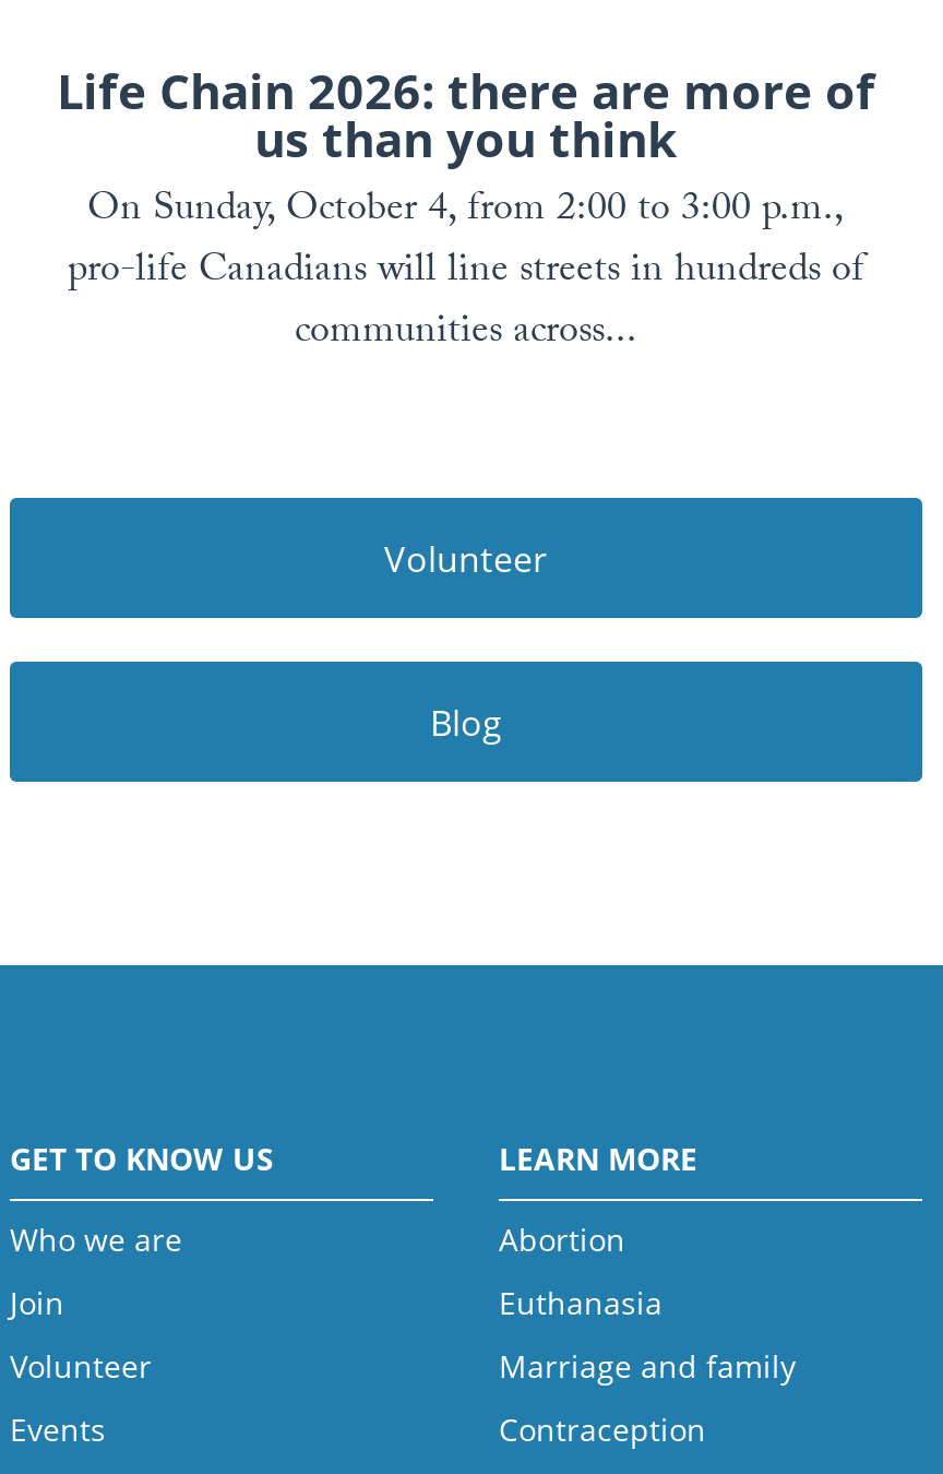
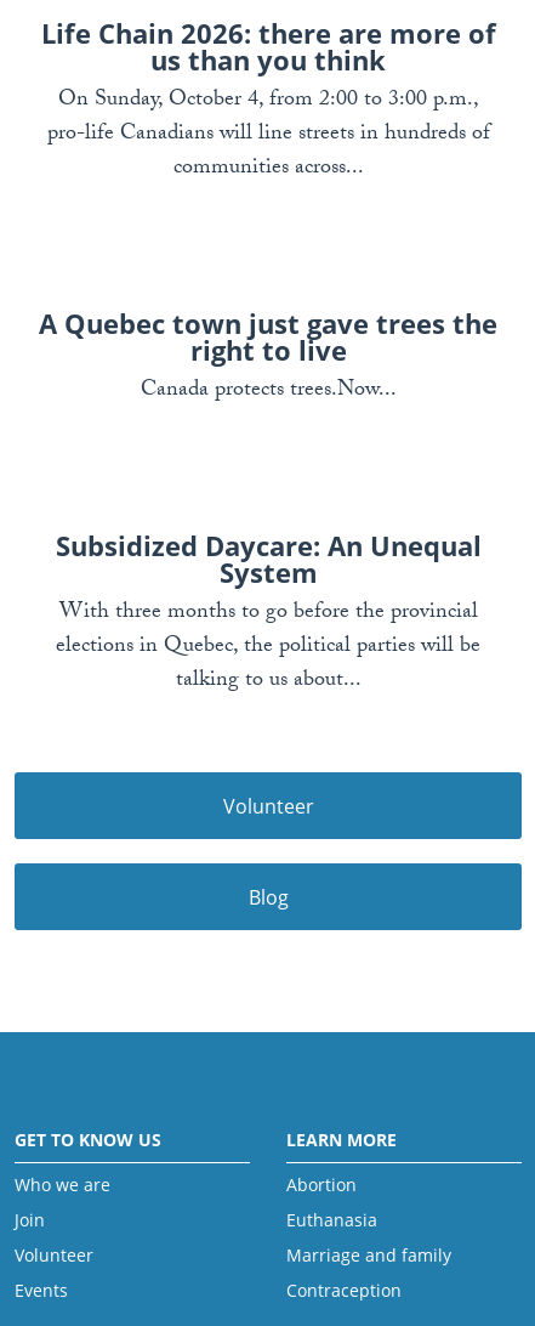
+ A Quebec town just gave trees the
+ right to live
+ Canada protects trees.Now...

+ Subsidized Daycare: An Unequal
+ System
+ With three months to go before the provincial
+ elections in Quebec, the political parties will be
+ talking to us about...
